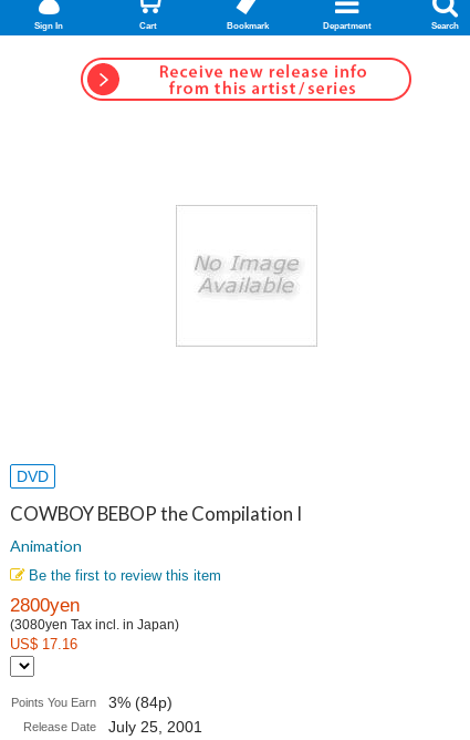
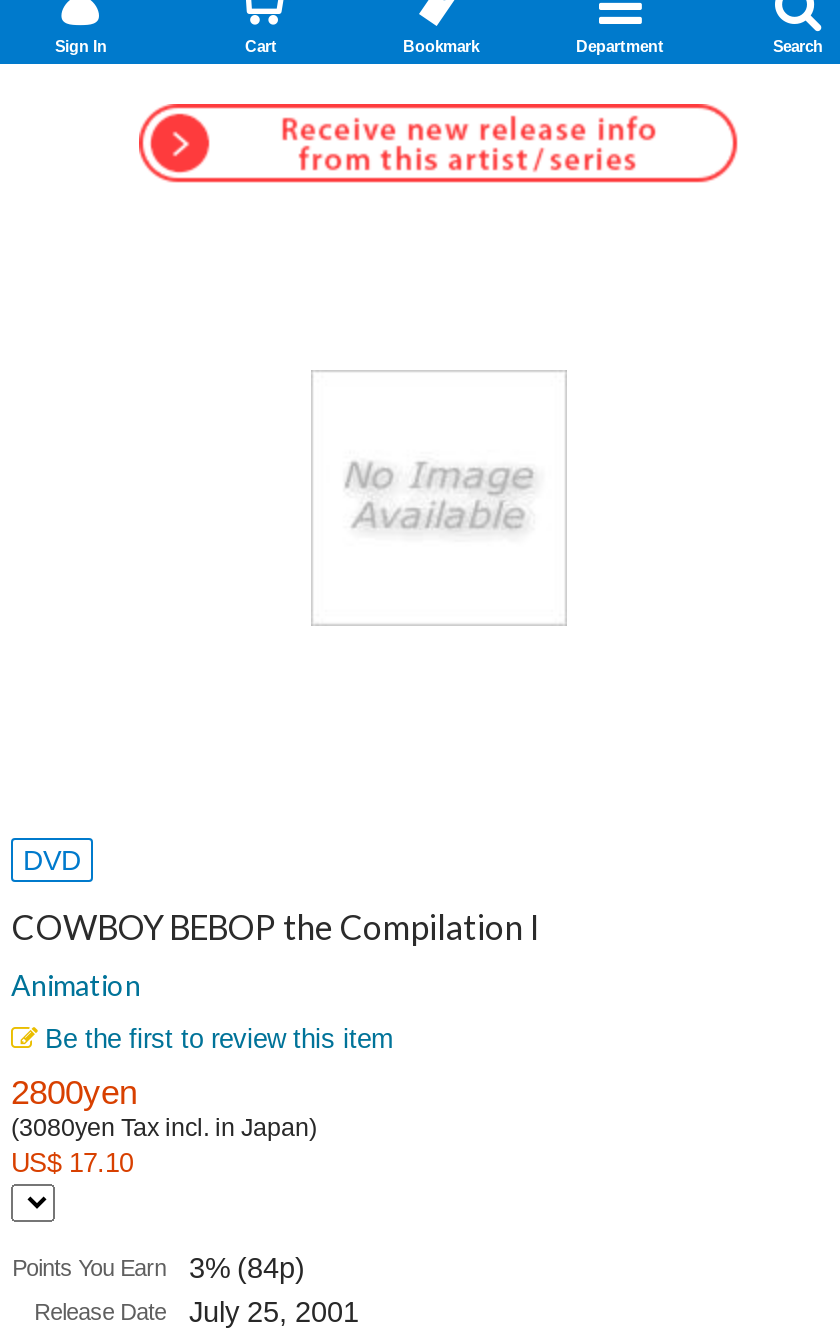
- US$ 17.16
+ US$ 17.10
